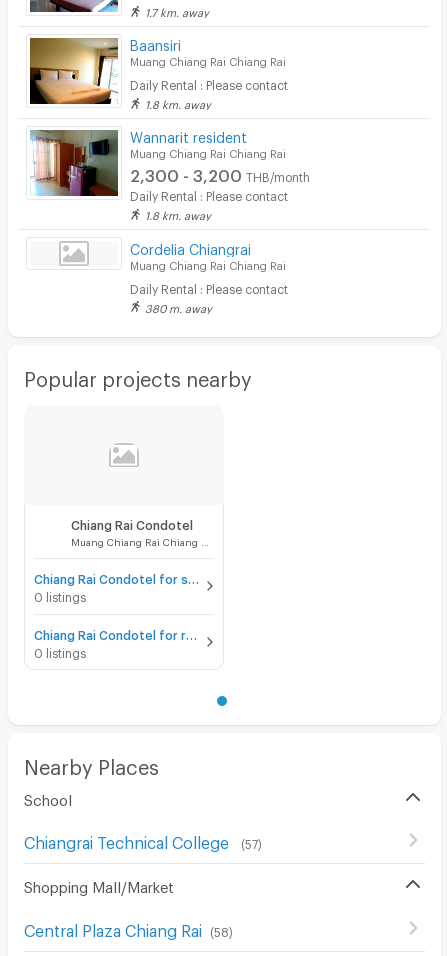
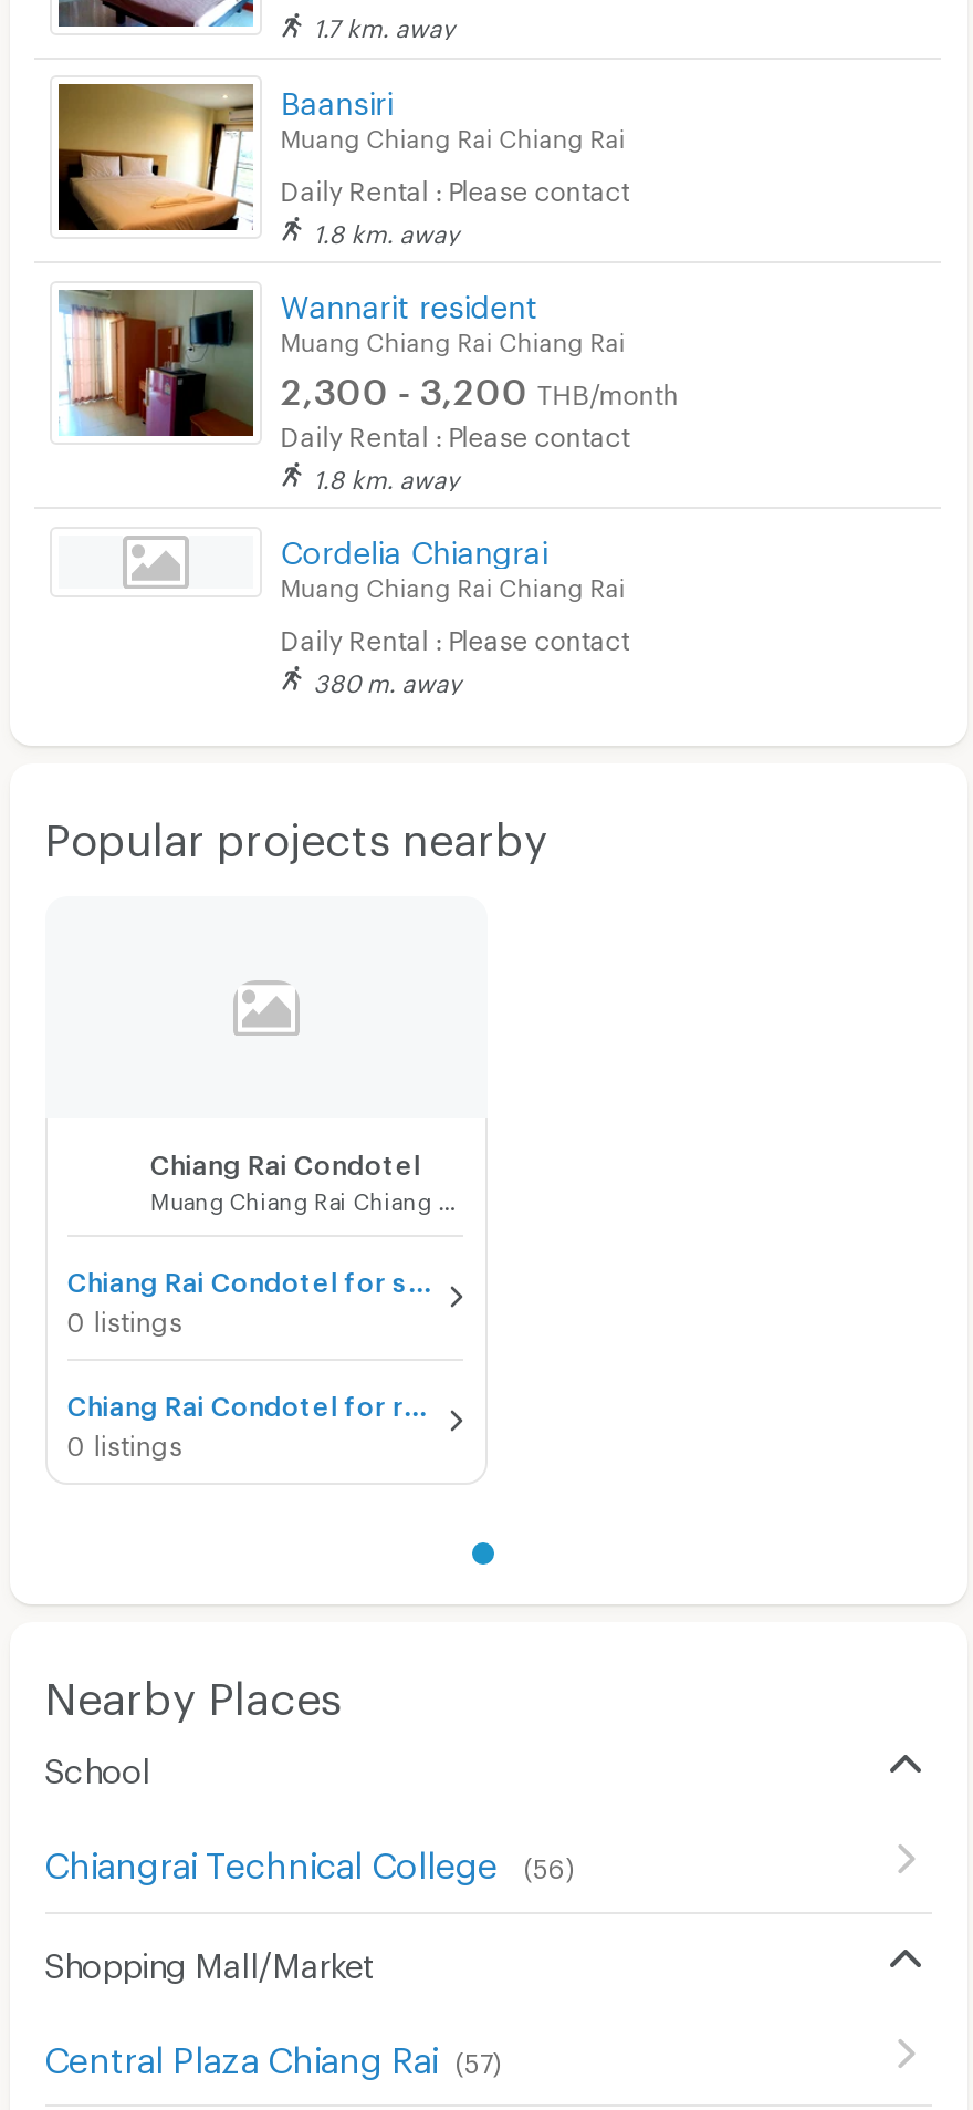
- Chiangrai Technical College (57)
+ Chiangrai Technical College (56)

- Central Plaza Chiang Rai (58)
+ Central Plaza Chiang Rai (57)
